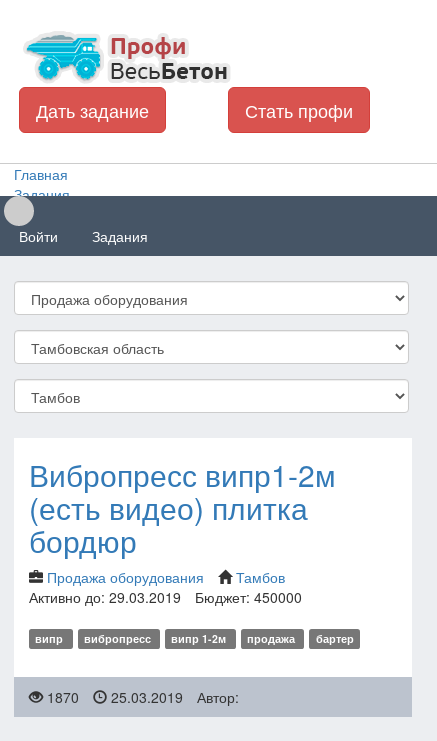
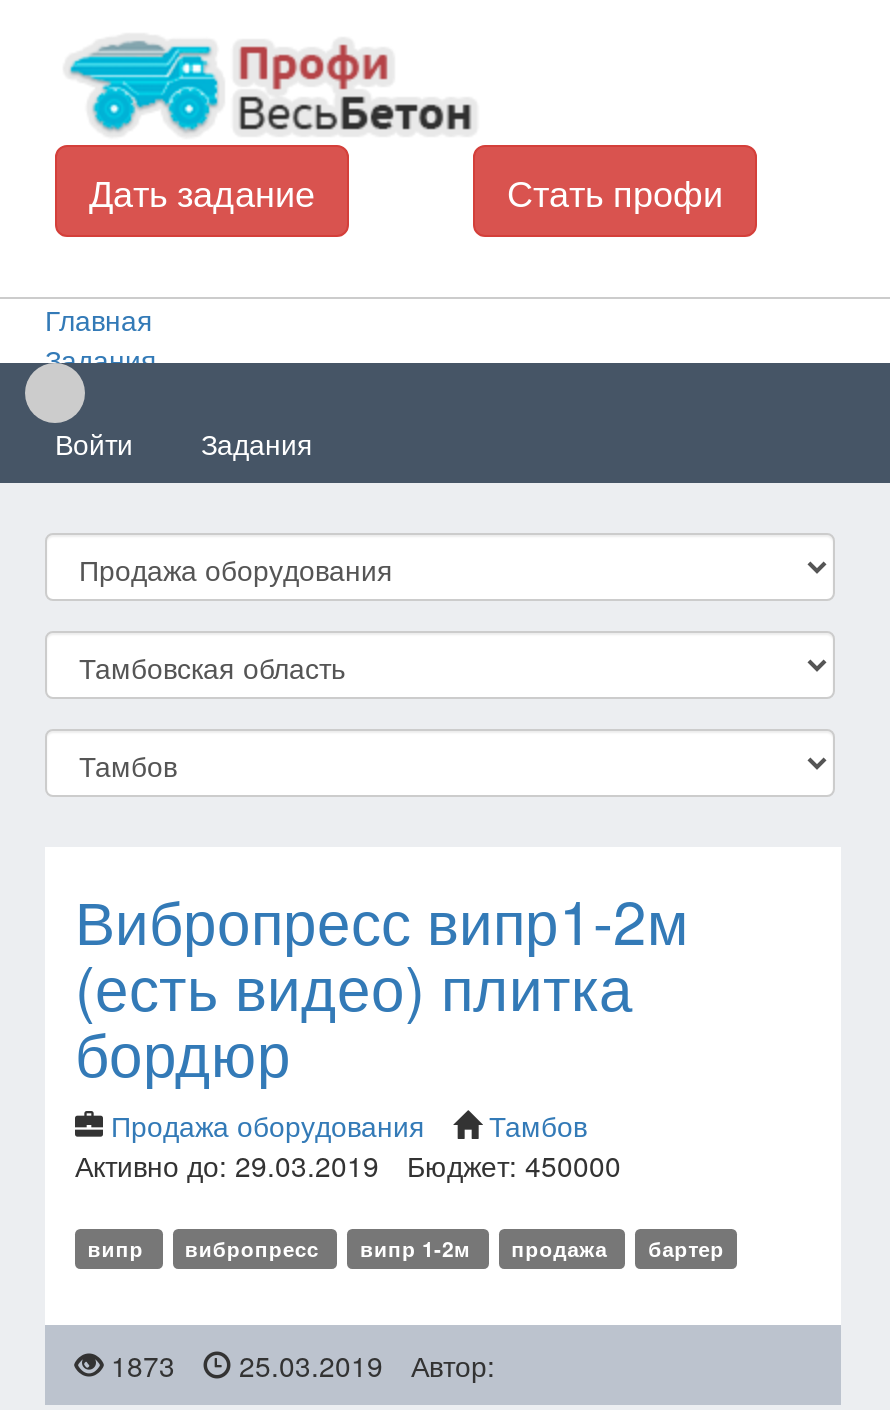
- 1870 25.03.2019 Автор:
+ 1873 25.03.2019 Автор:
